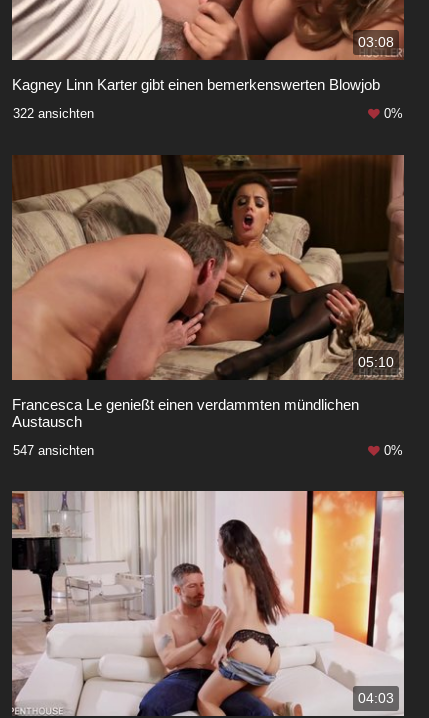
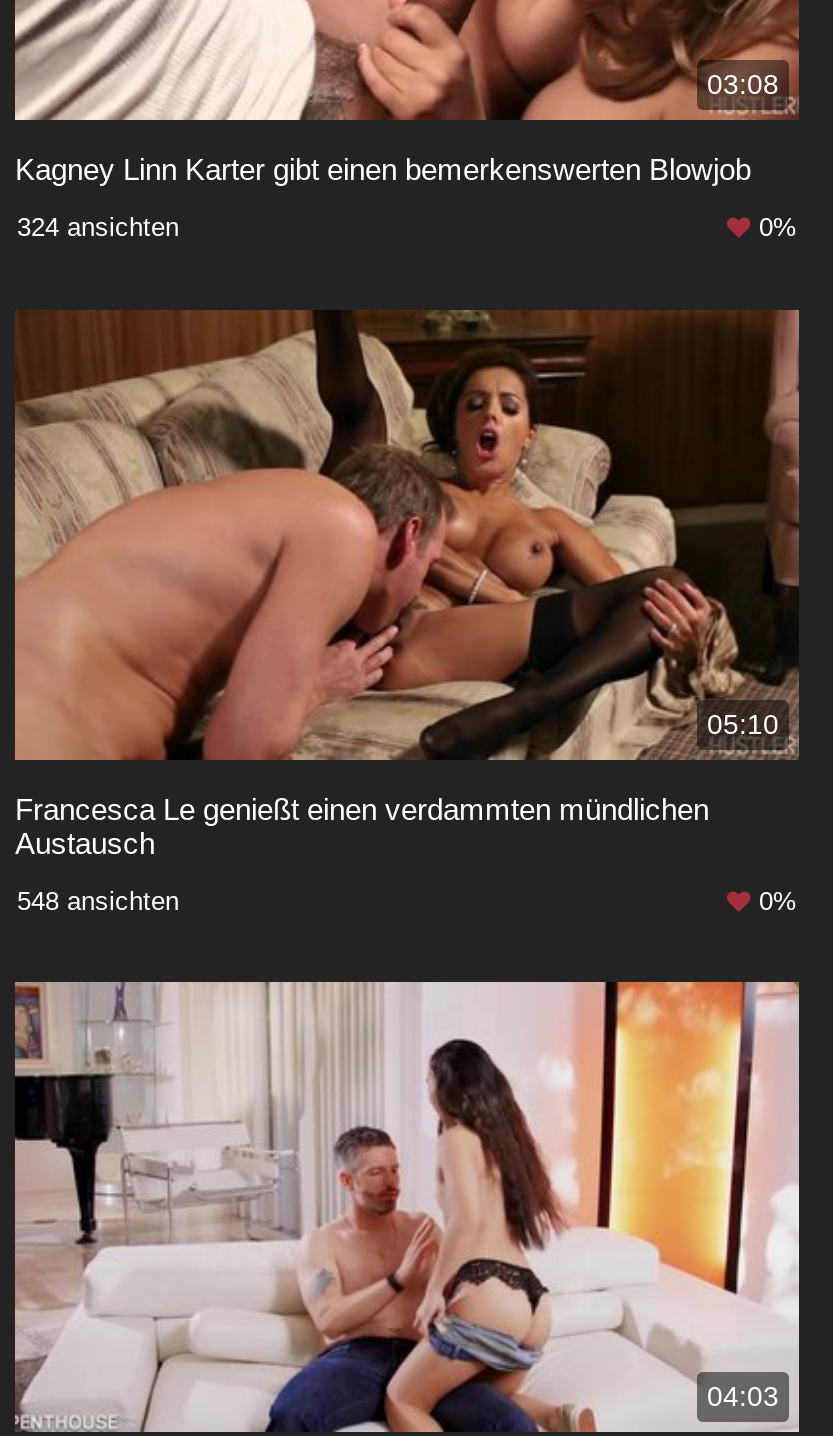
- 322 ansichten
+ 324 ansichten

- 547 ansichten
+ 548 ansichten
